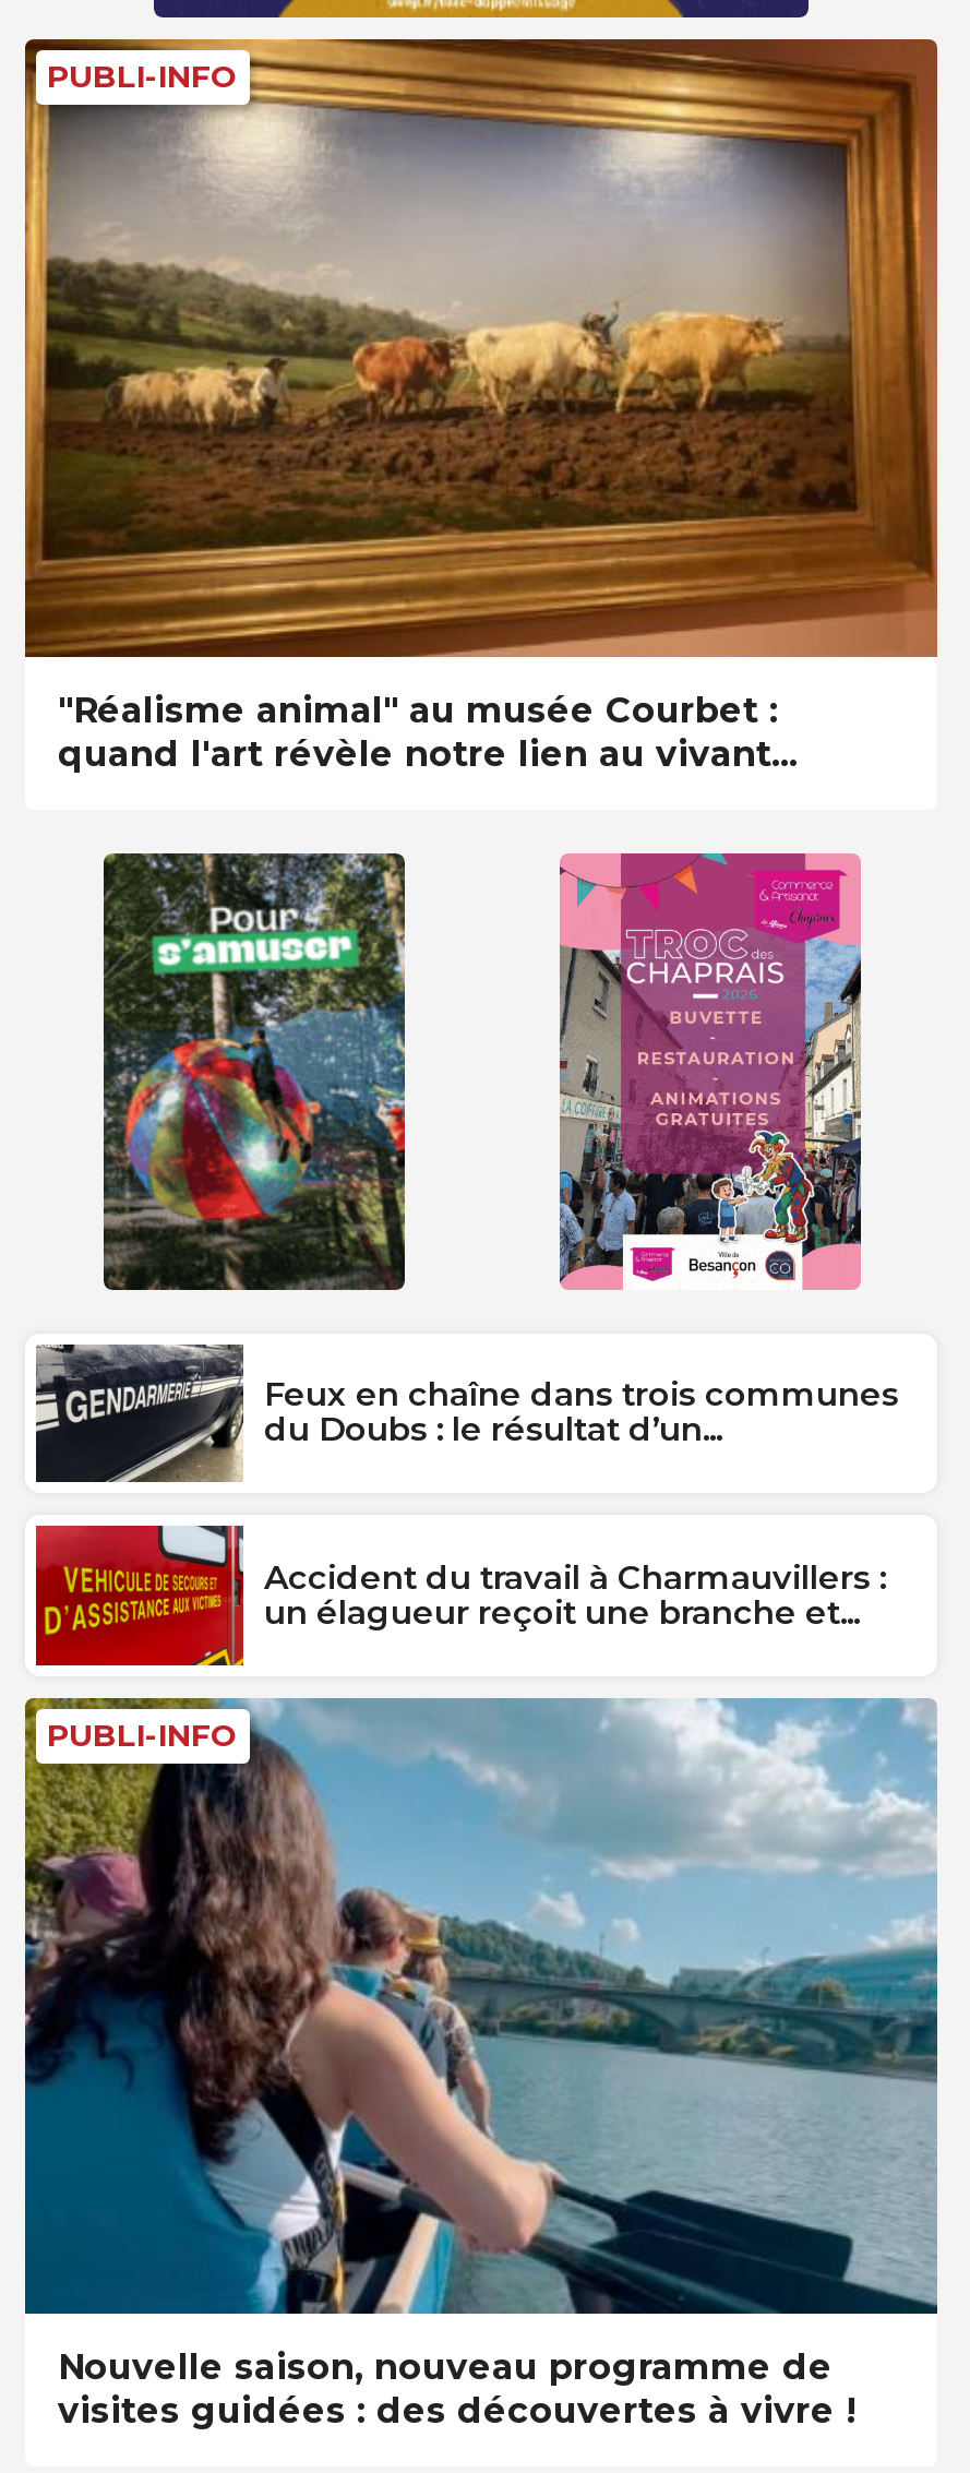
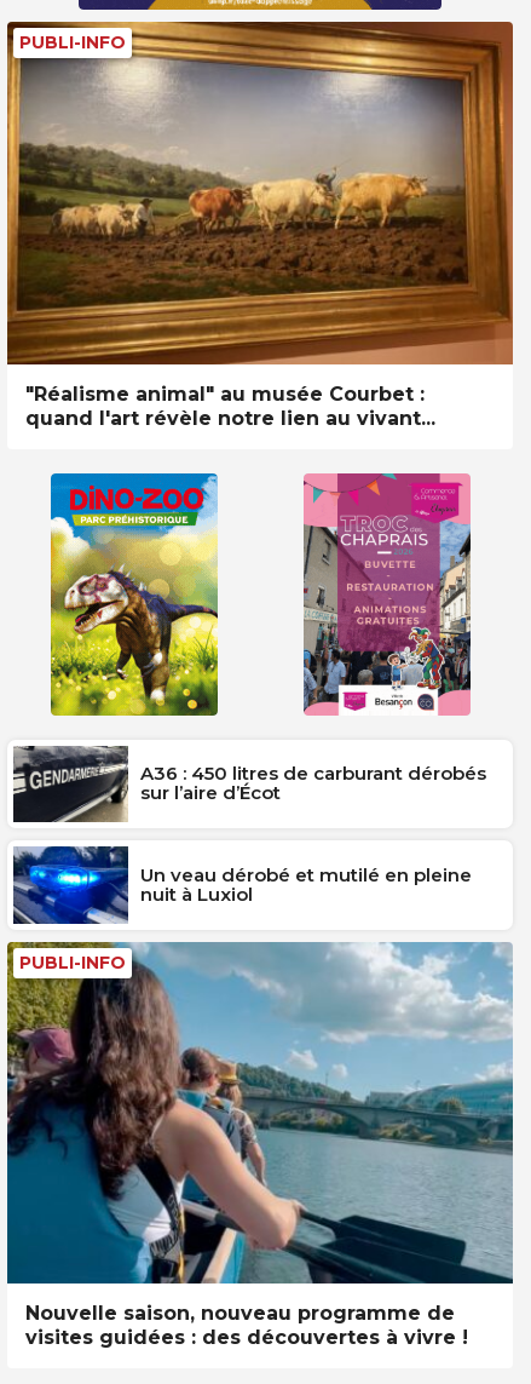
- [image]
- Feux en chaîne dans trois communes
- du Doubs : le résultat d’un...
+ [image]
+ A36 : 450 litres de carburant dérobés
+ sur l’aire d’Écot

- [image]
- Accident du travail à Charmauvillers :
- un élagueur reçoit une branche et...
+ [image]
+ Un veau dérobé et mutilé en pleine
+ nuit à Luxiol
